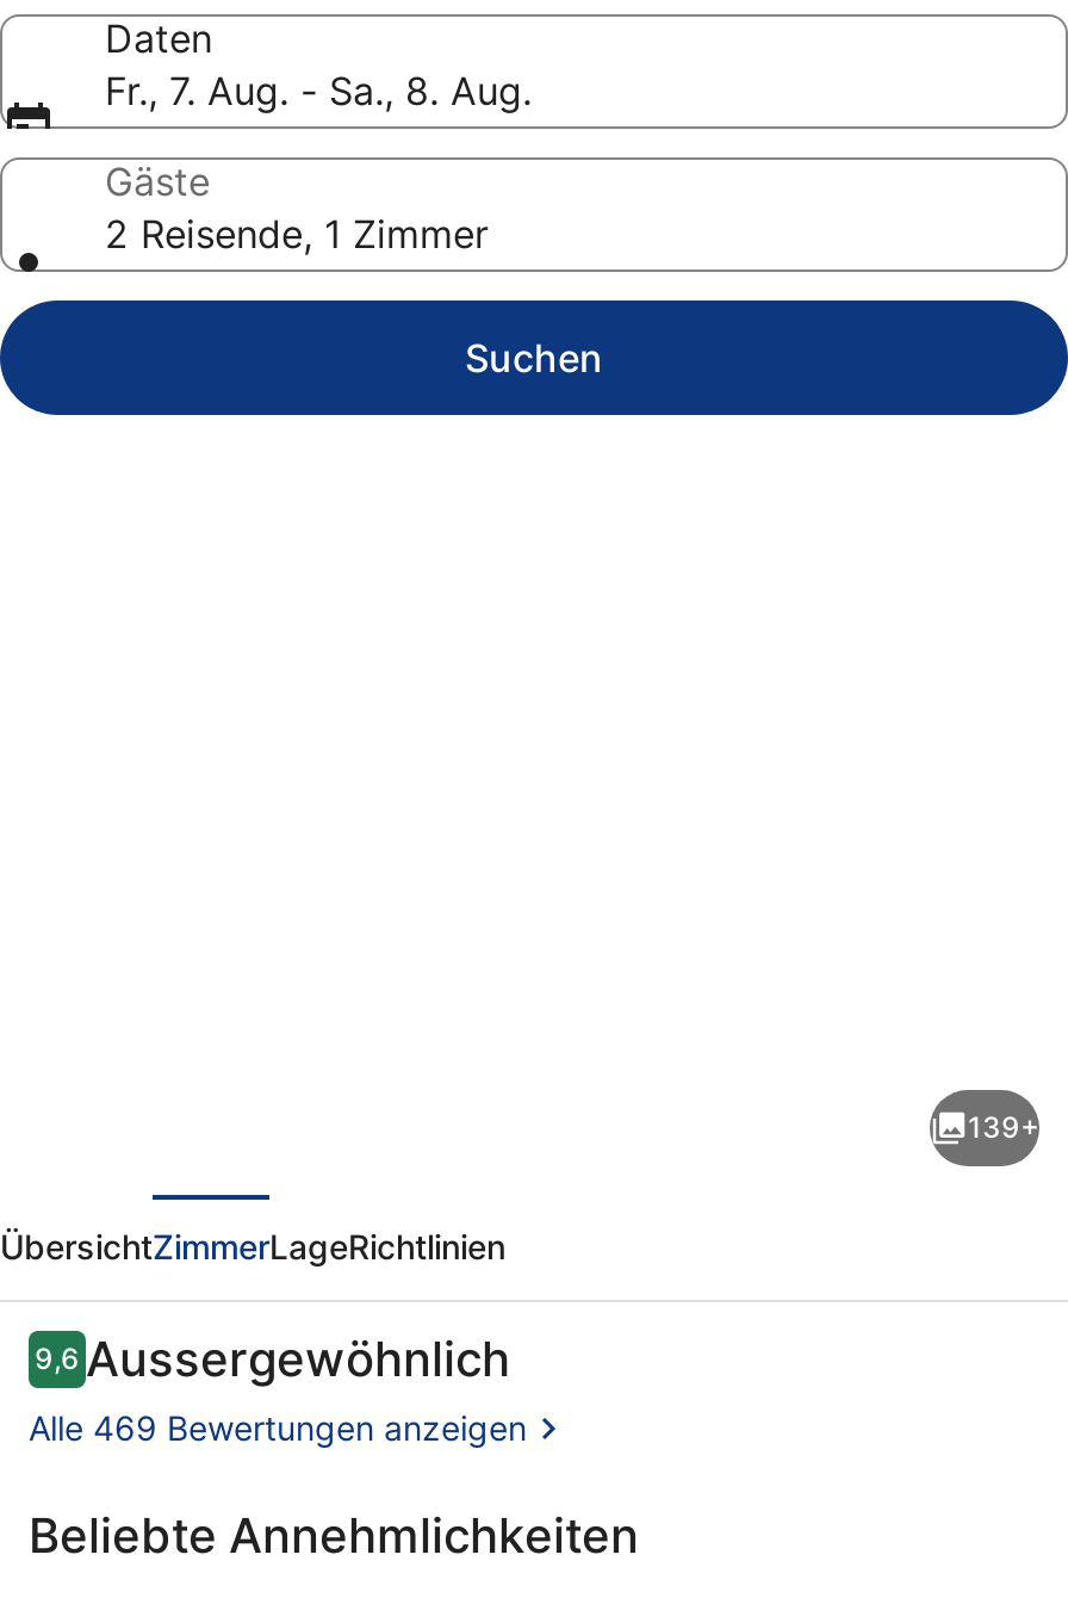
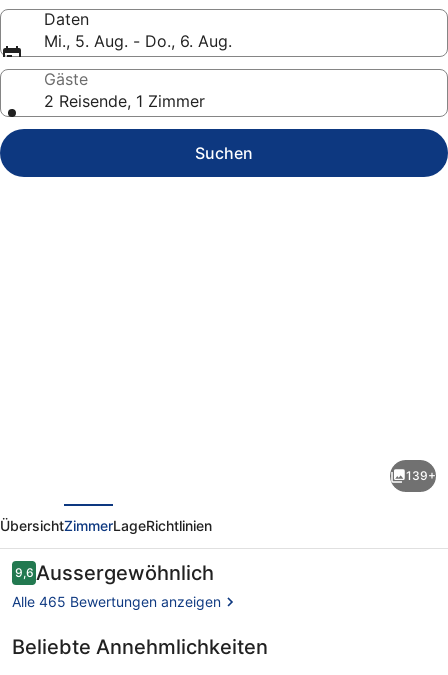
- Fr., 7. Aug. - Sa., 8. Aug.
+ Mi., 5. Aug. - Do., 6. Aug.

- Alle 469 Bewertungen anzeigen
+ Alle 465 Bewertungen anzeigen
